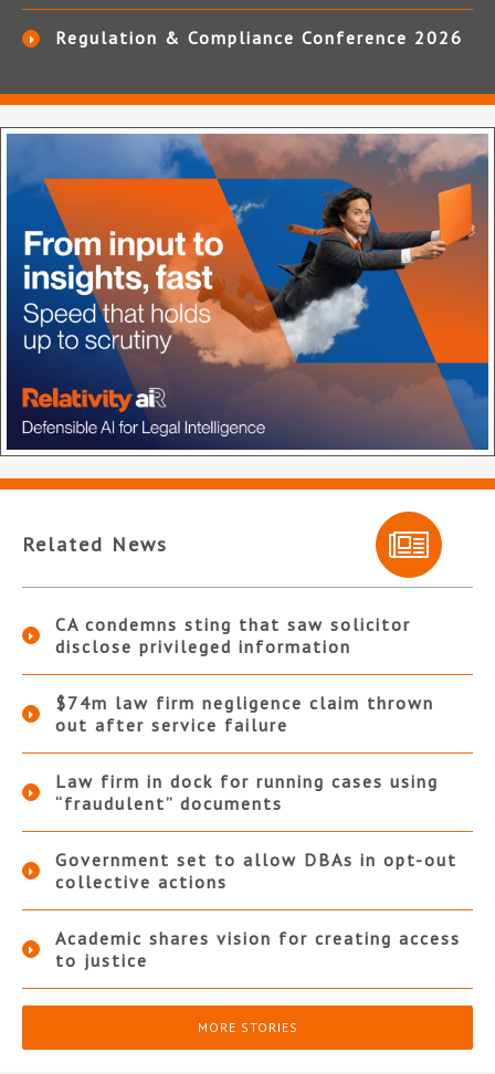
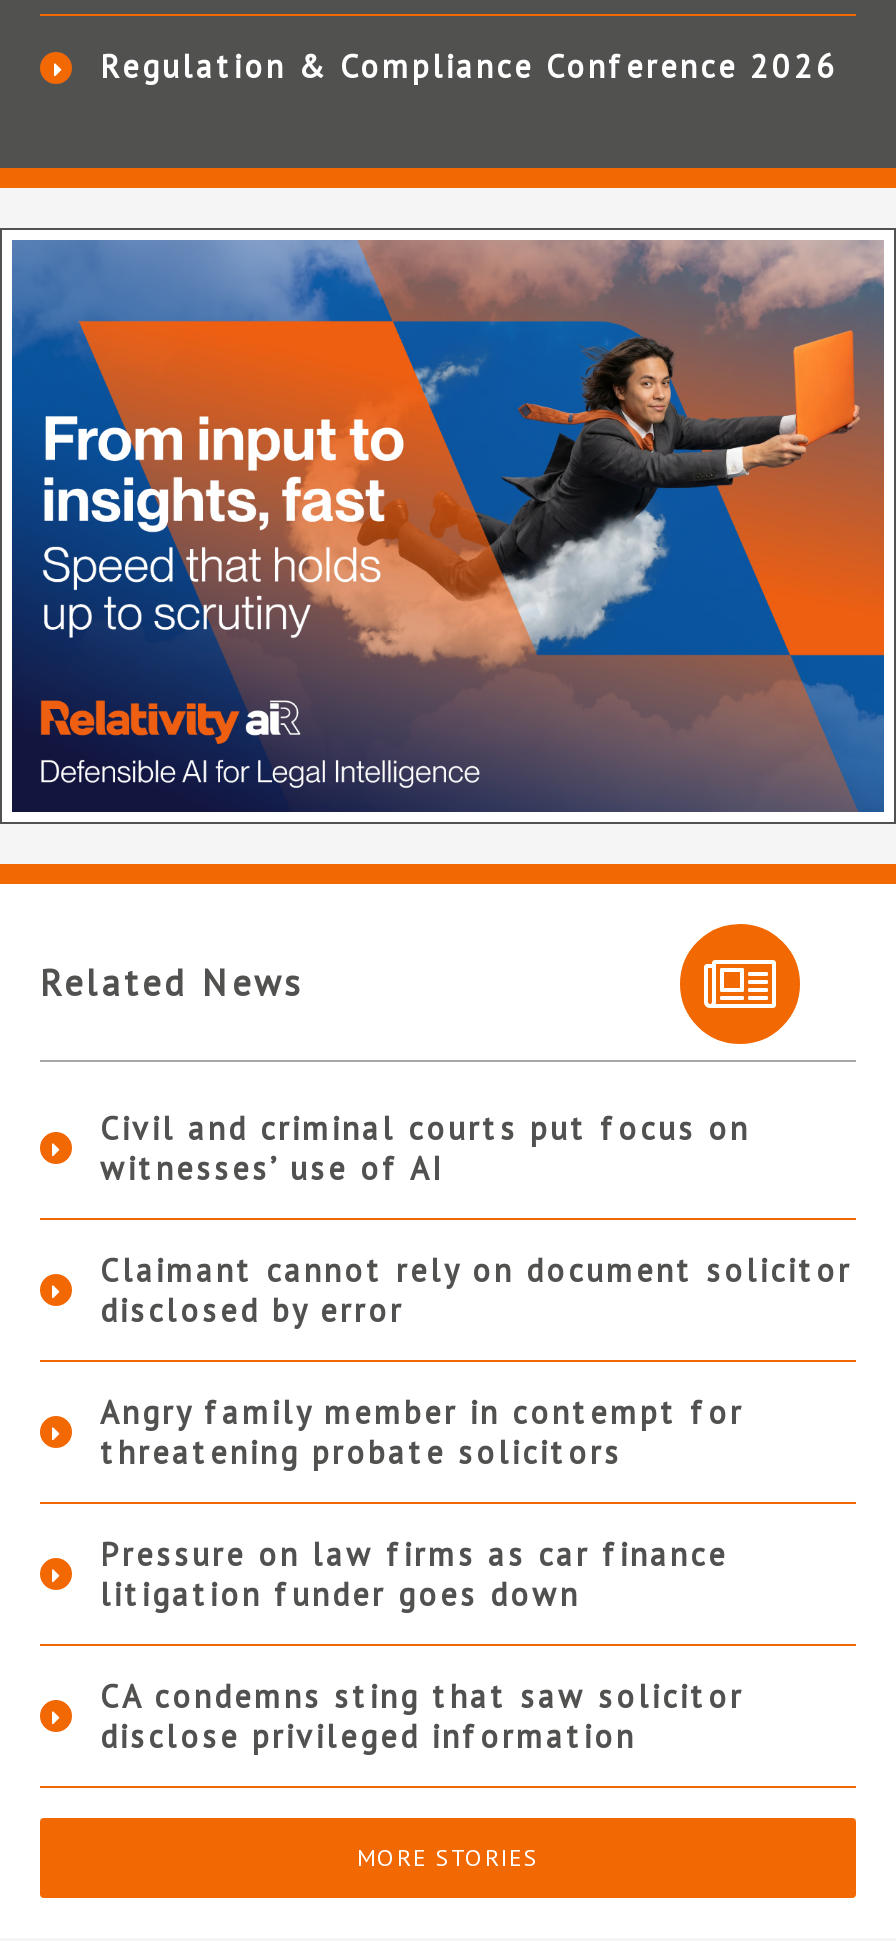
+ Civil and criminal courts put focus on
+ witnesses’ use of AI
+ Claimant cannot rely on document solicitor
+ disclosed by error
+ Angry family member in contempt for
+ threatening probate solicitors
+ Pressure on law firms as car finance
+ litigation funder goes down

moved down: CA condemns sting that saw solicitor | disclose privileged information

- $74m law firm negligence claim thrown
- out after service failure
- Law firm in dock for running cases using
- “fraudulent” documents
- Government set to allow DBAs in opt-out
- collective actions
- Academic shares vision for creating access
- to justice
